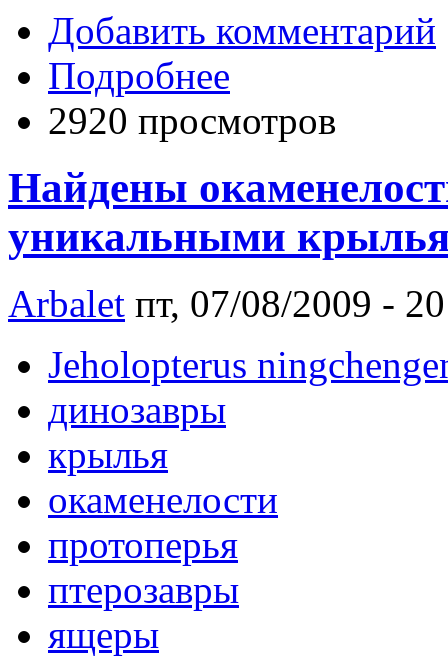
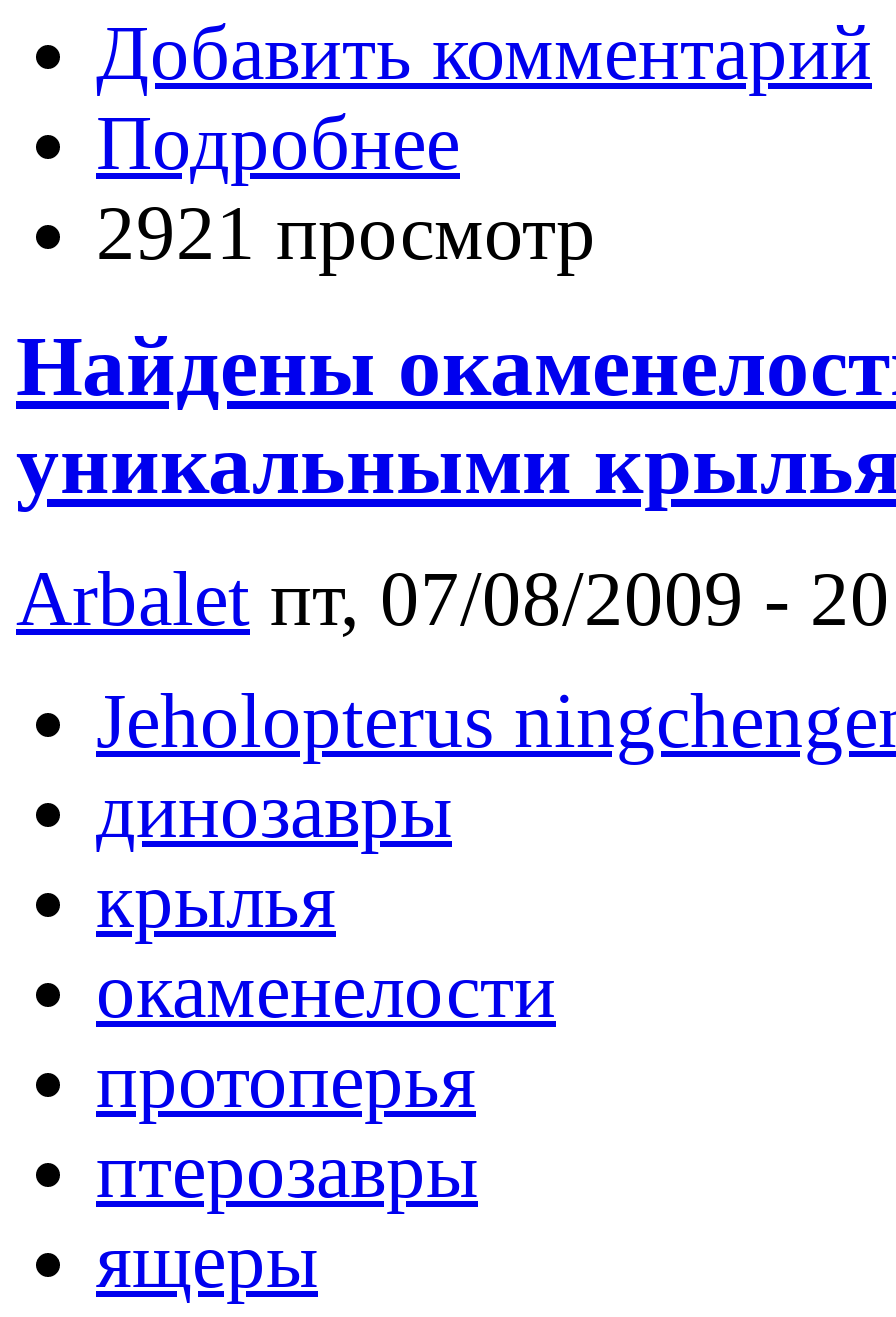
- 2920 просмотров
+ 2921 просмотр
